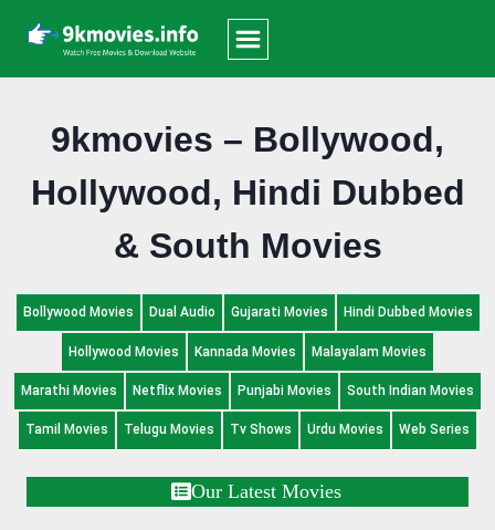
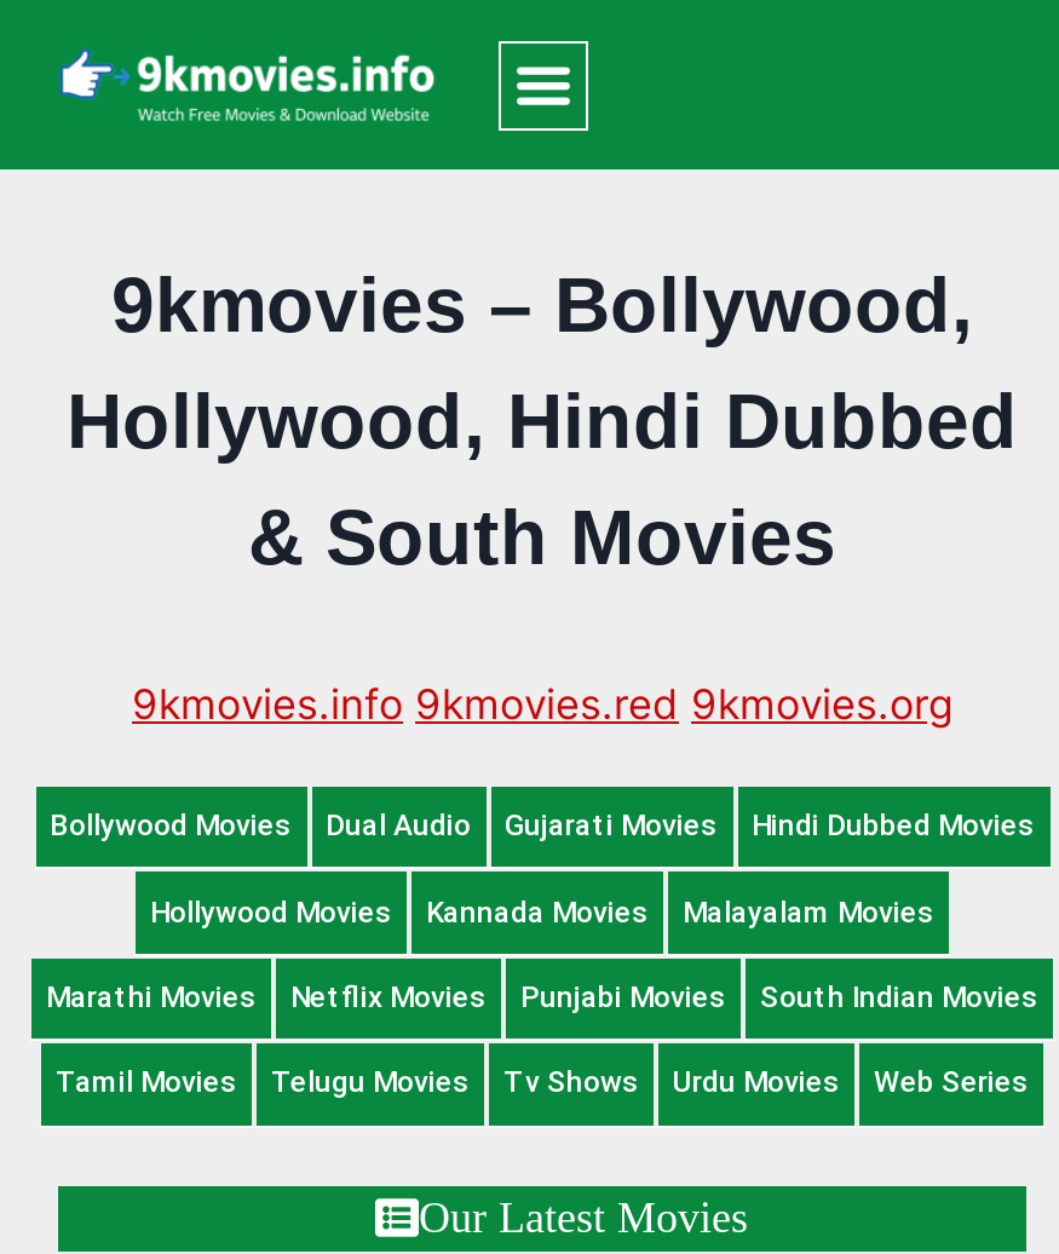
+ 9kmovies.info 9kmovies.red 9kmovies.org
